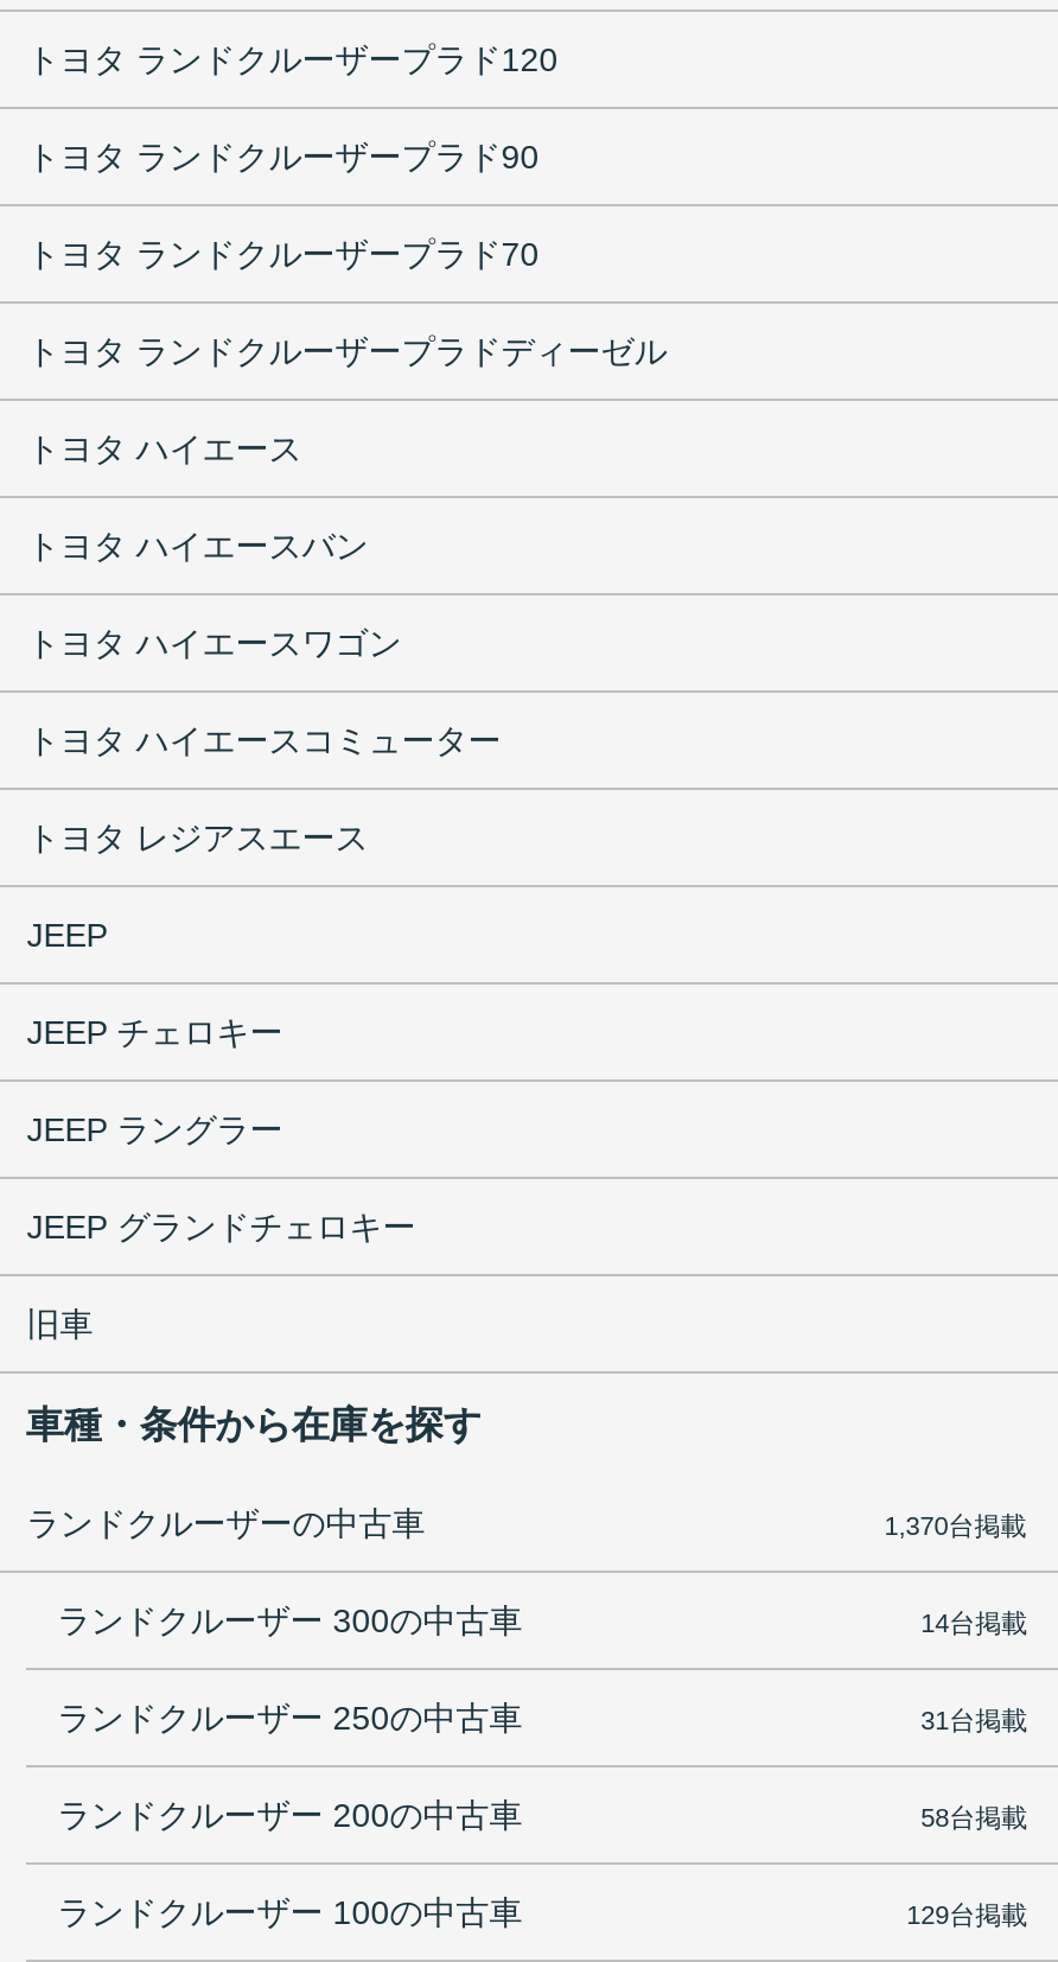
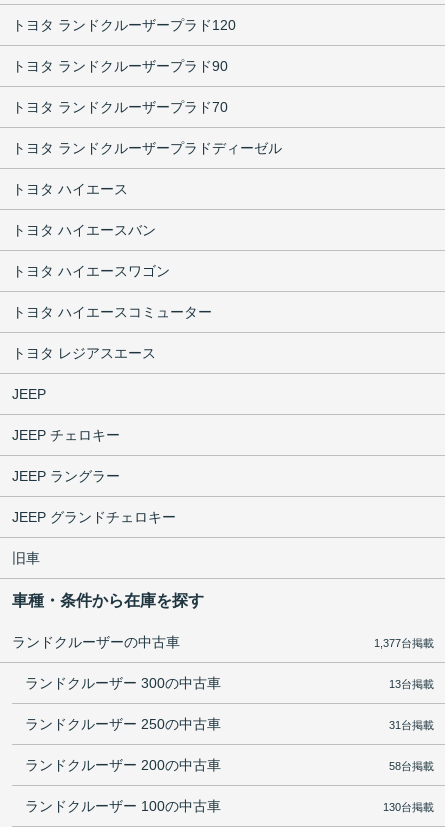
- 1,370台掲載
+ 1,377台掲載

- 14台掲載
+ 13台掲載

- 129台掲載
+ 130台掲載
